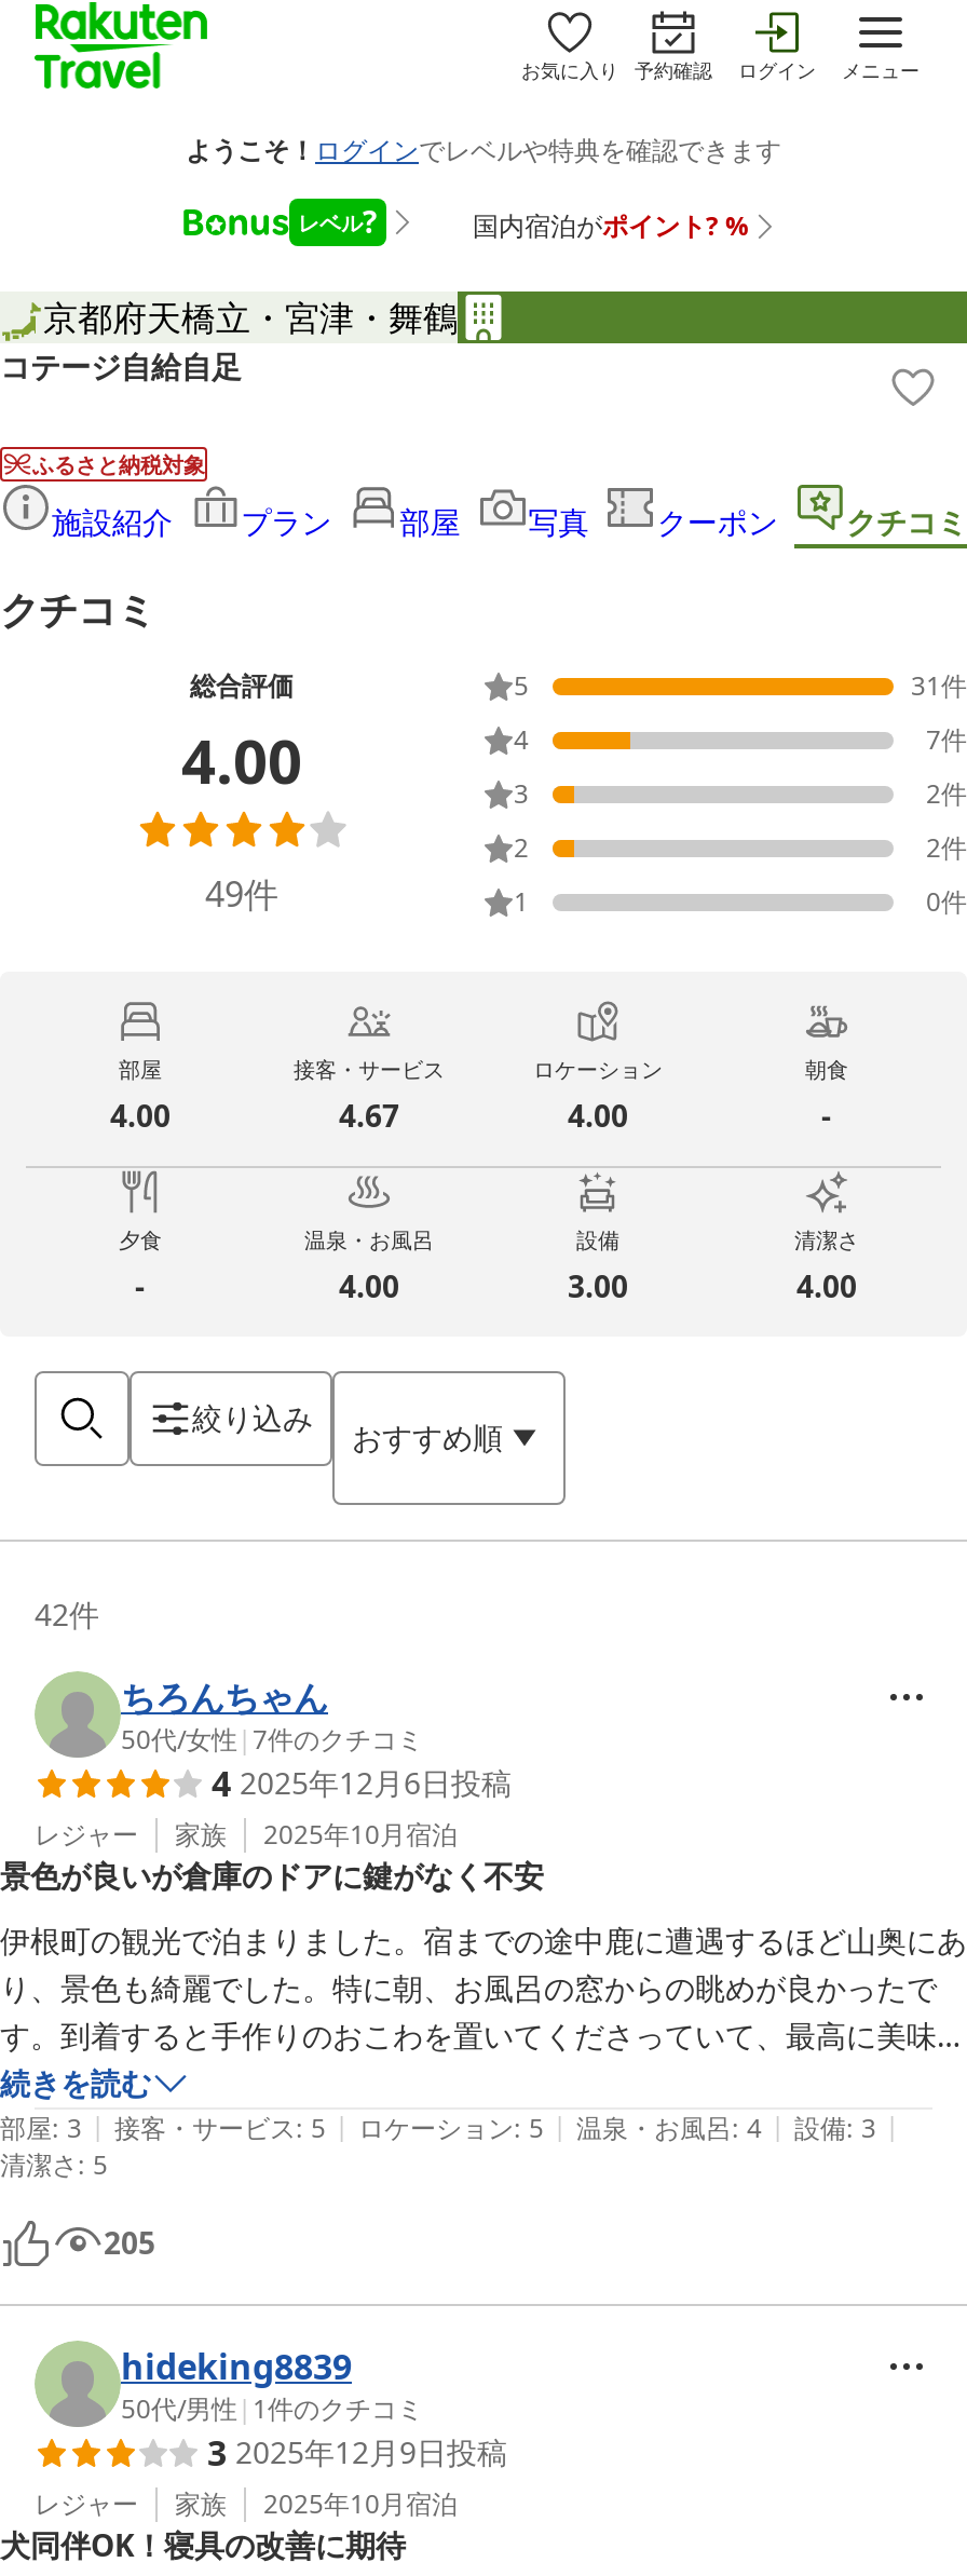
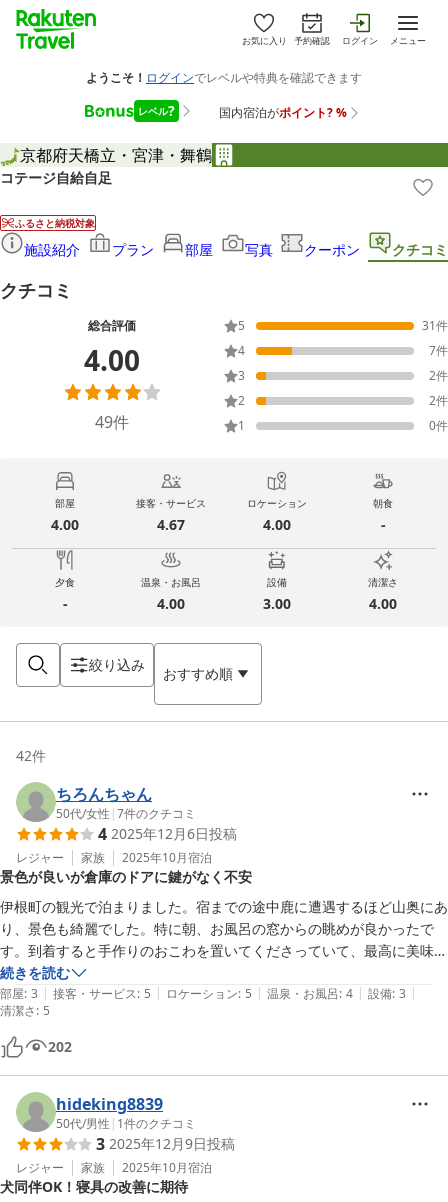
- 205
+ 202
